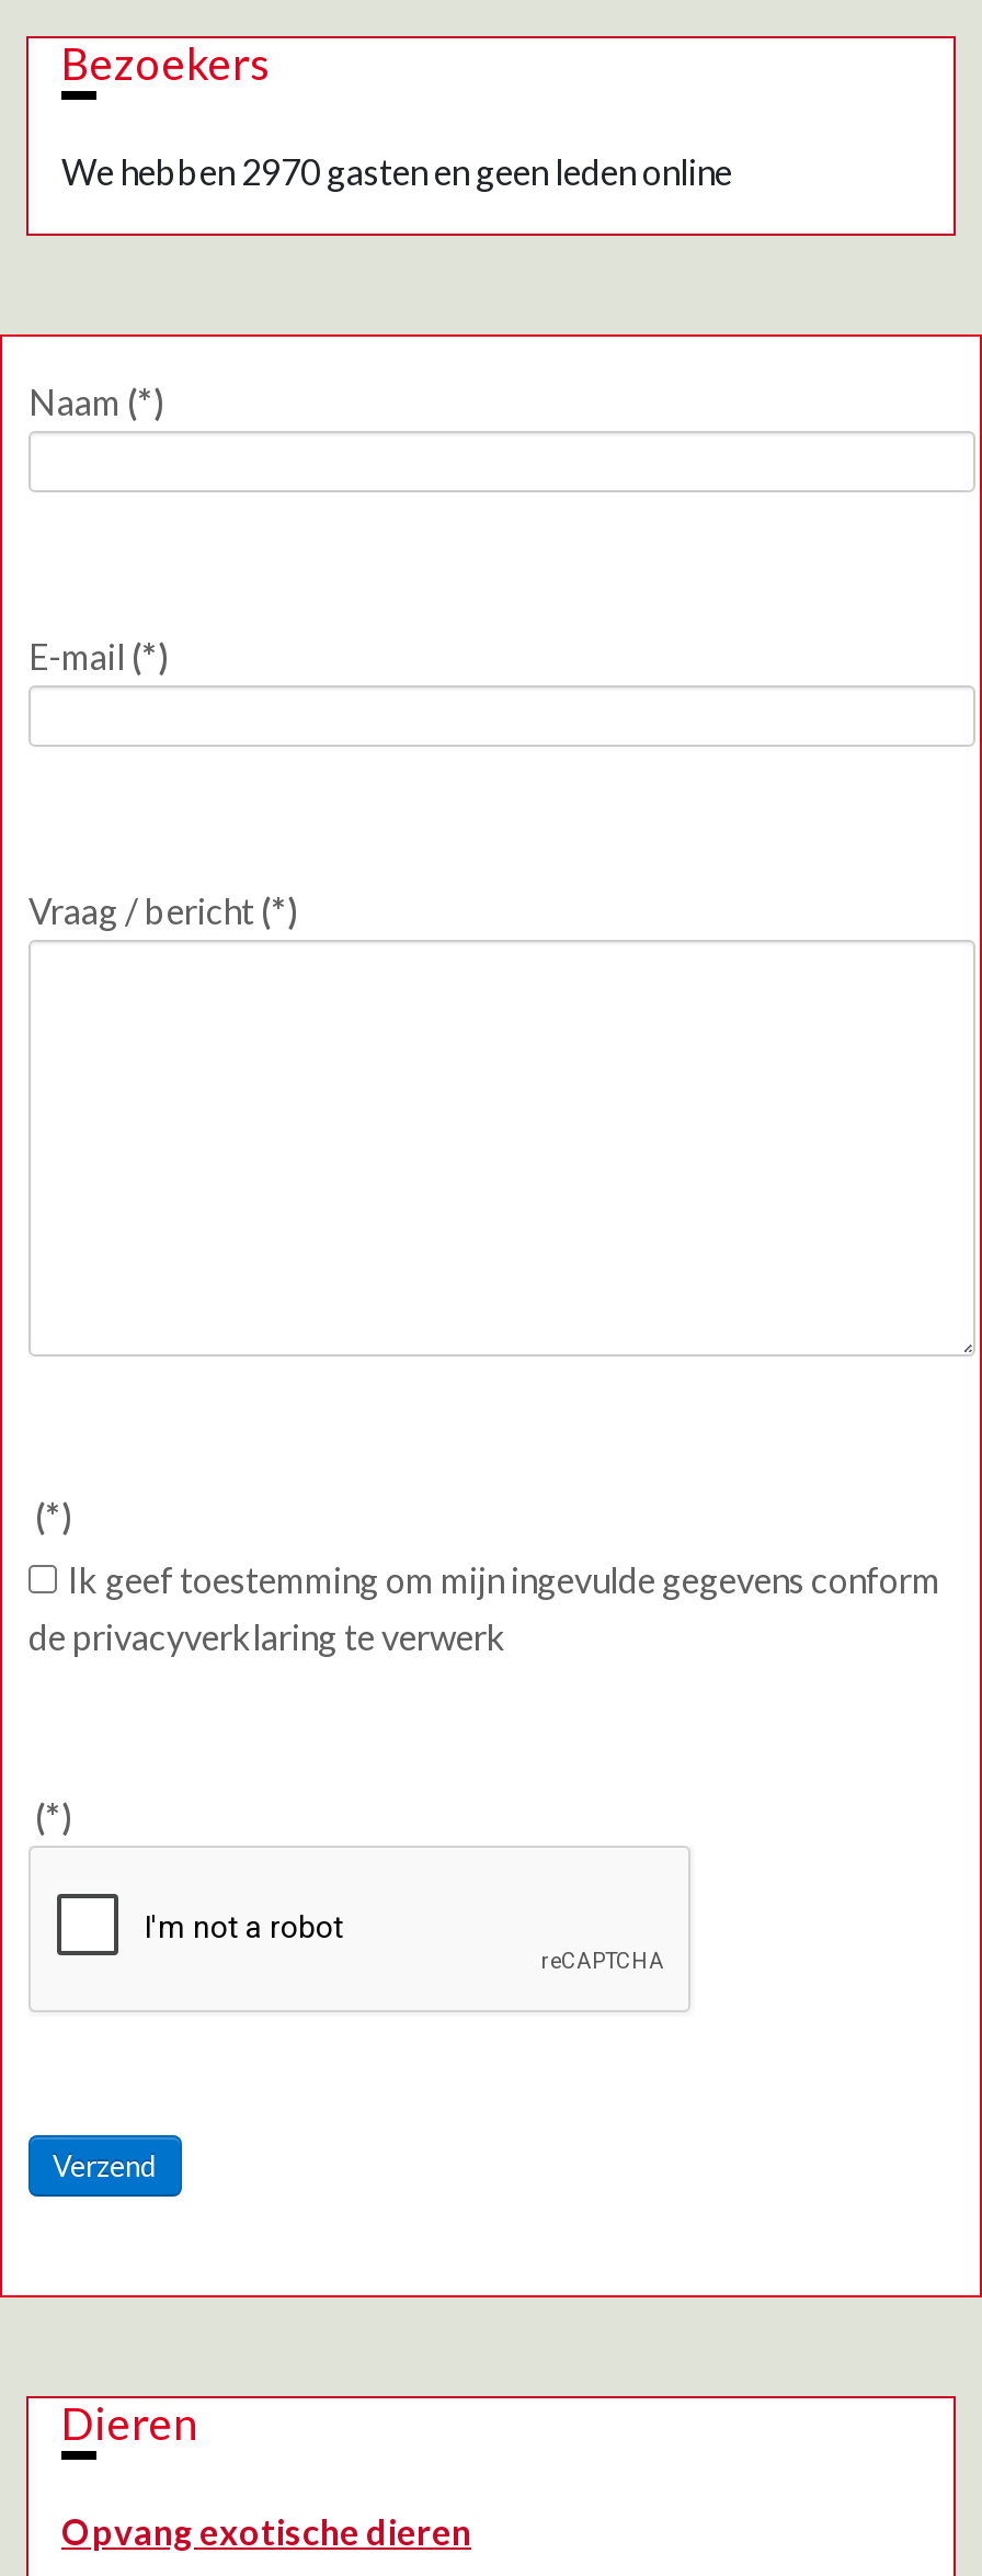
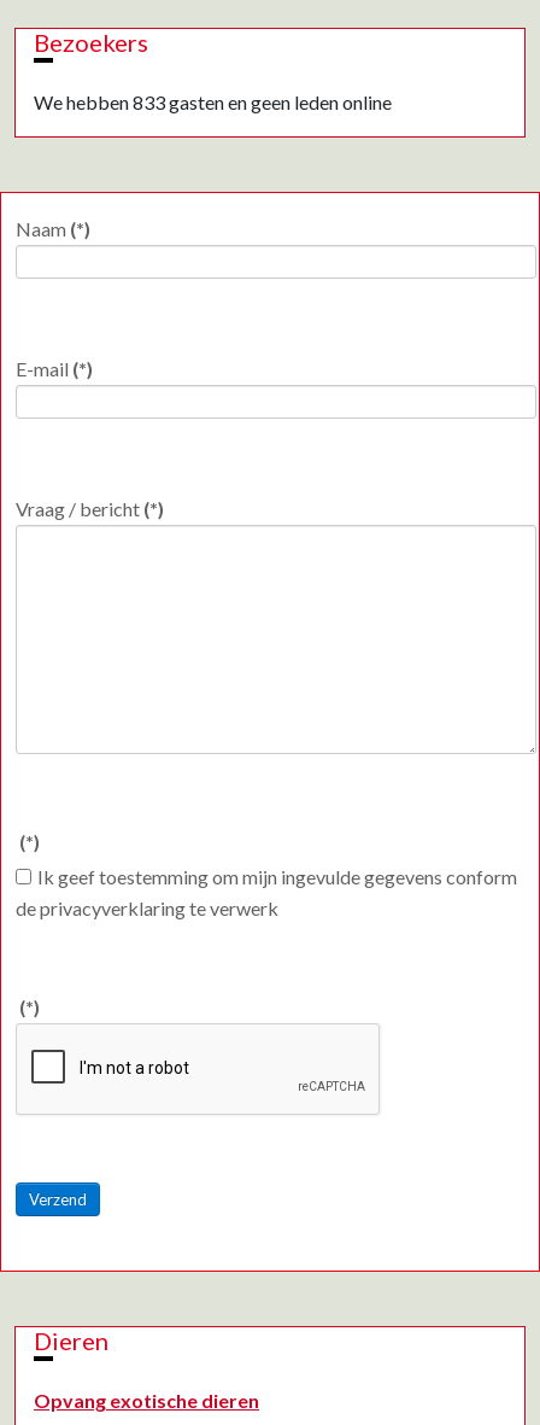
- We hebben 2970 gasten en geen leden online
+ We hebben 833 gasten en geen leden online
